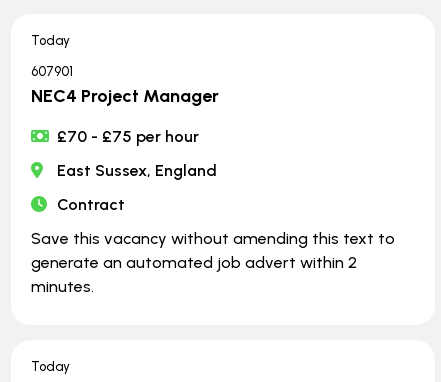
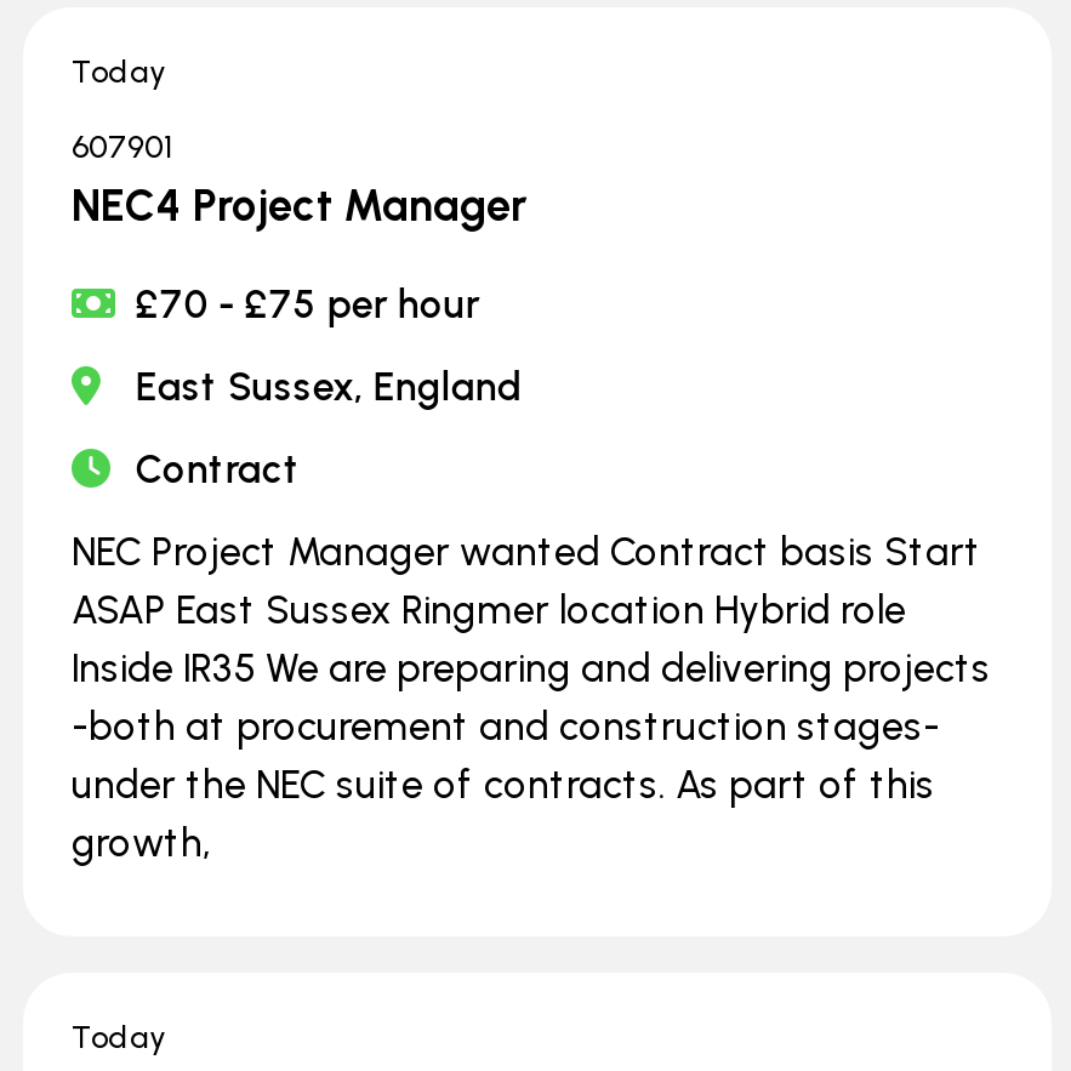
- Save this vacancy without amending this text to
- generate an automated job advert within 2
- minutes.
+ NEC Project Manager wanted Contract basis Start
+ ASAP East Sussex Ringmer location Hybrid role
+ Inside IR35 We are preparing and delivering projects
+ -both at procurement and construction stages-
+ under the NEC suite of contracts. As part of this
+ growth,
